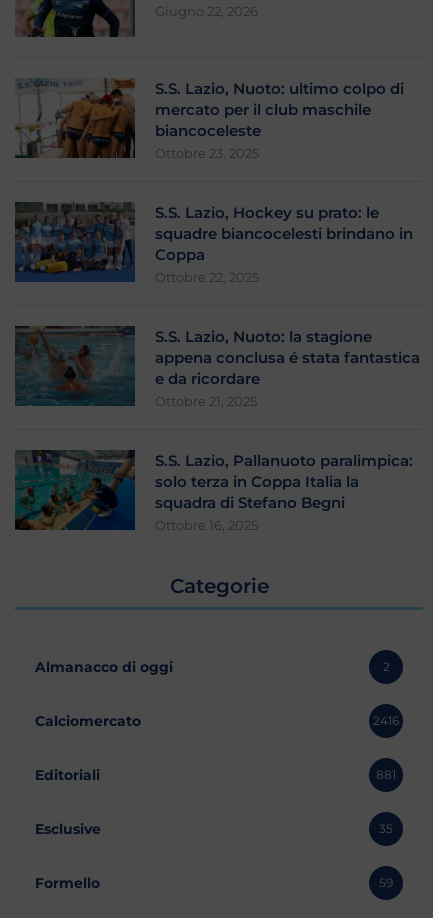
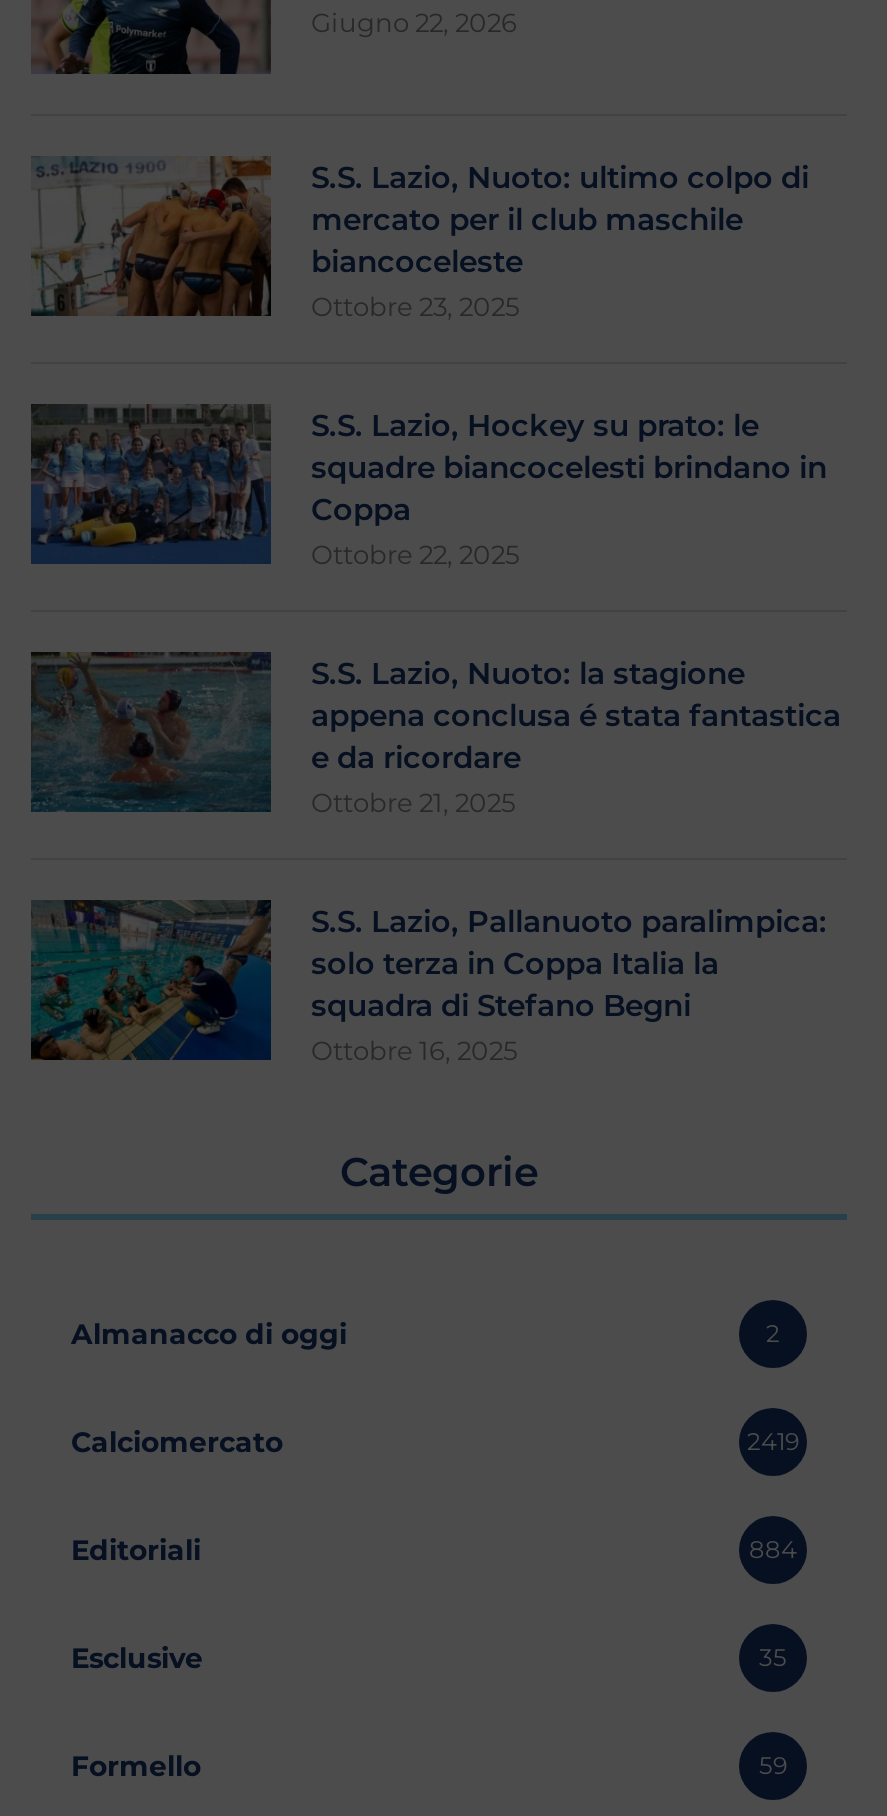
- 2416
+ 2419

- 881
+ 884
